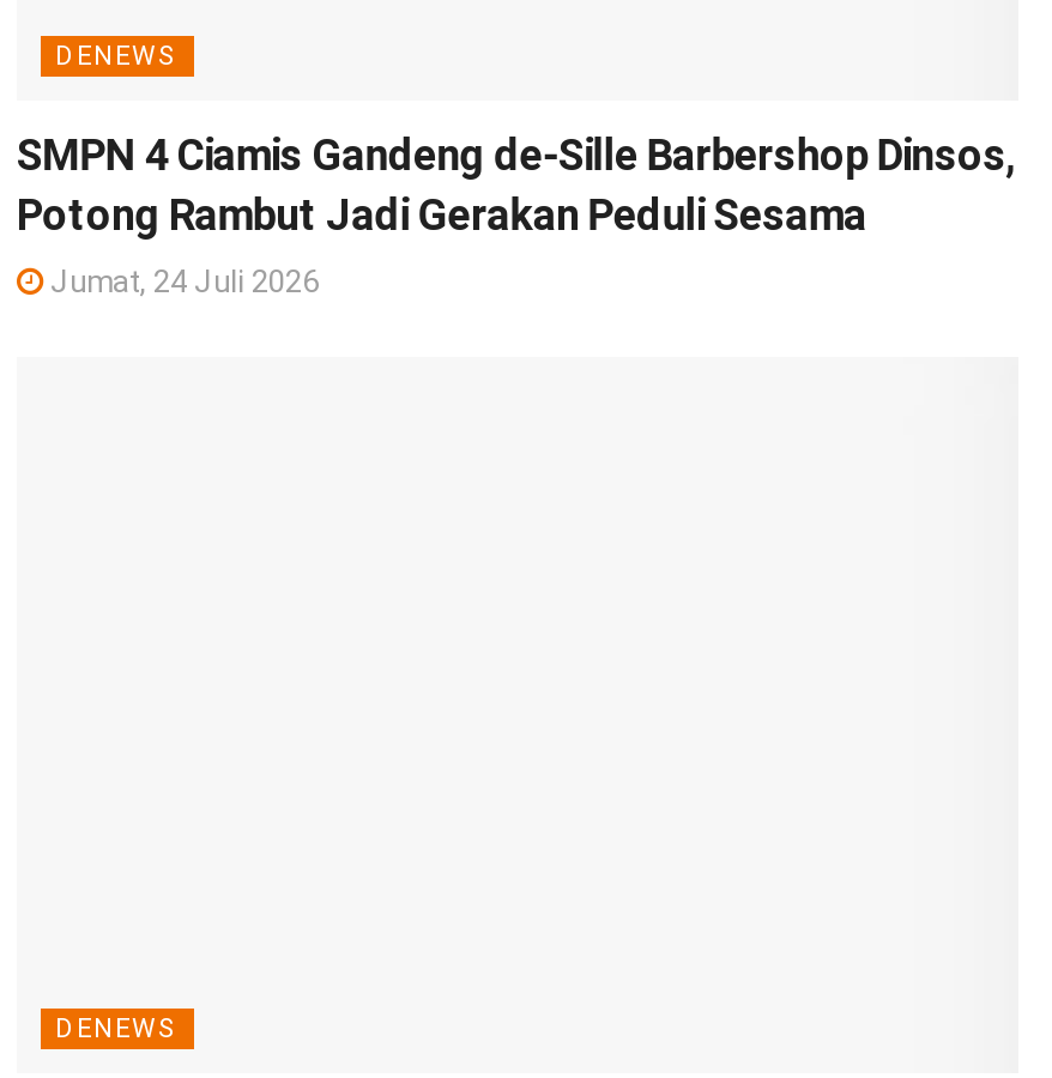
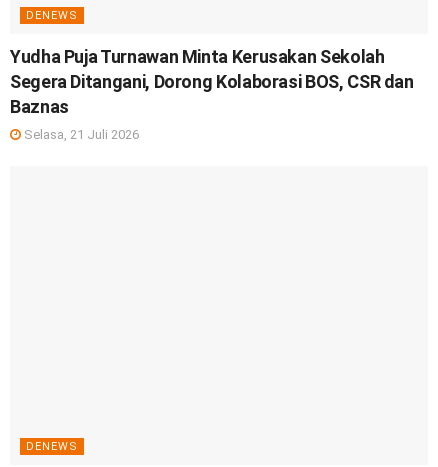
- SMPN 4 Ciamis Gandeng de-Sille Barbershop Dinsos,
- Potong Rambut Jadi Gerakan Peduli Sesama
+ Yudha Puja Turnawan Minta Kerusakan Sekolah
+ Segera Ditangani, Dorong Kolaborasi BOS, CSR dan
+ Baznas

- Jumat, 24 Juli 2026
+ Selasa, 21 Juli 2026
